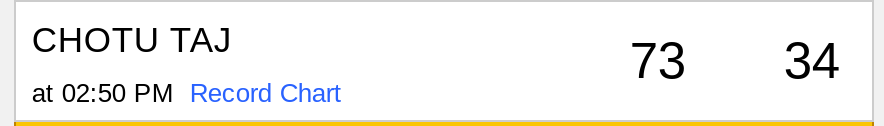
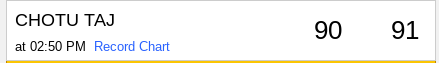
- 73
+ 90

- 34
+ 91
